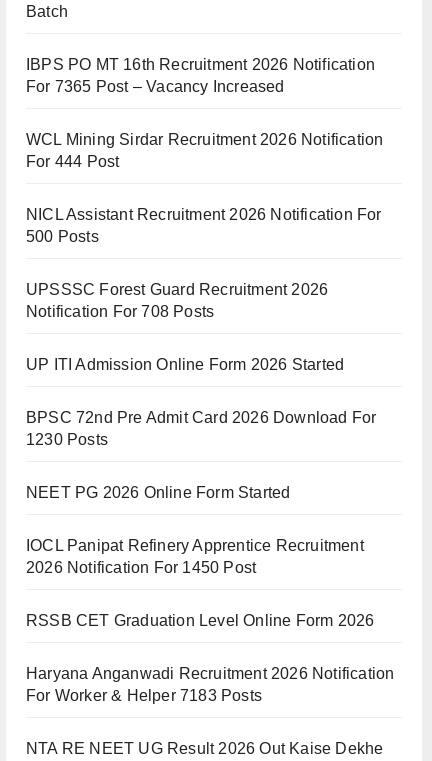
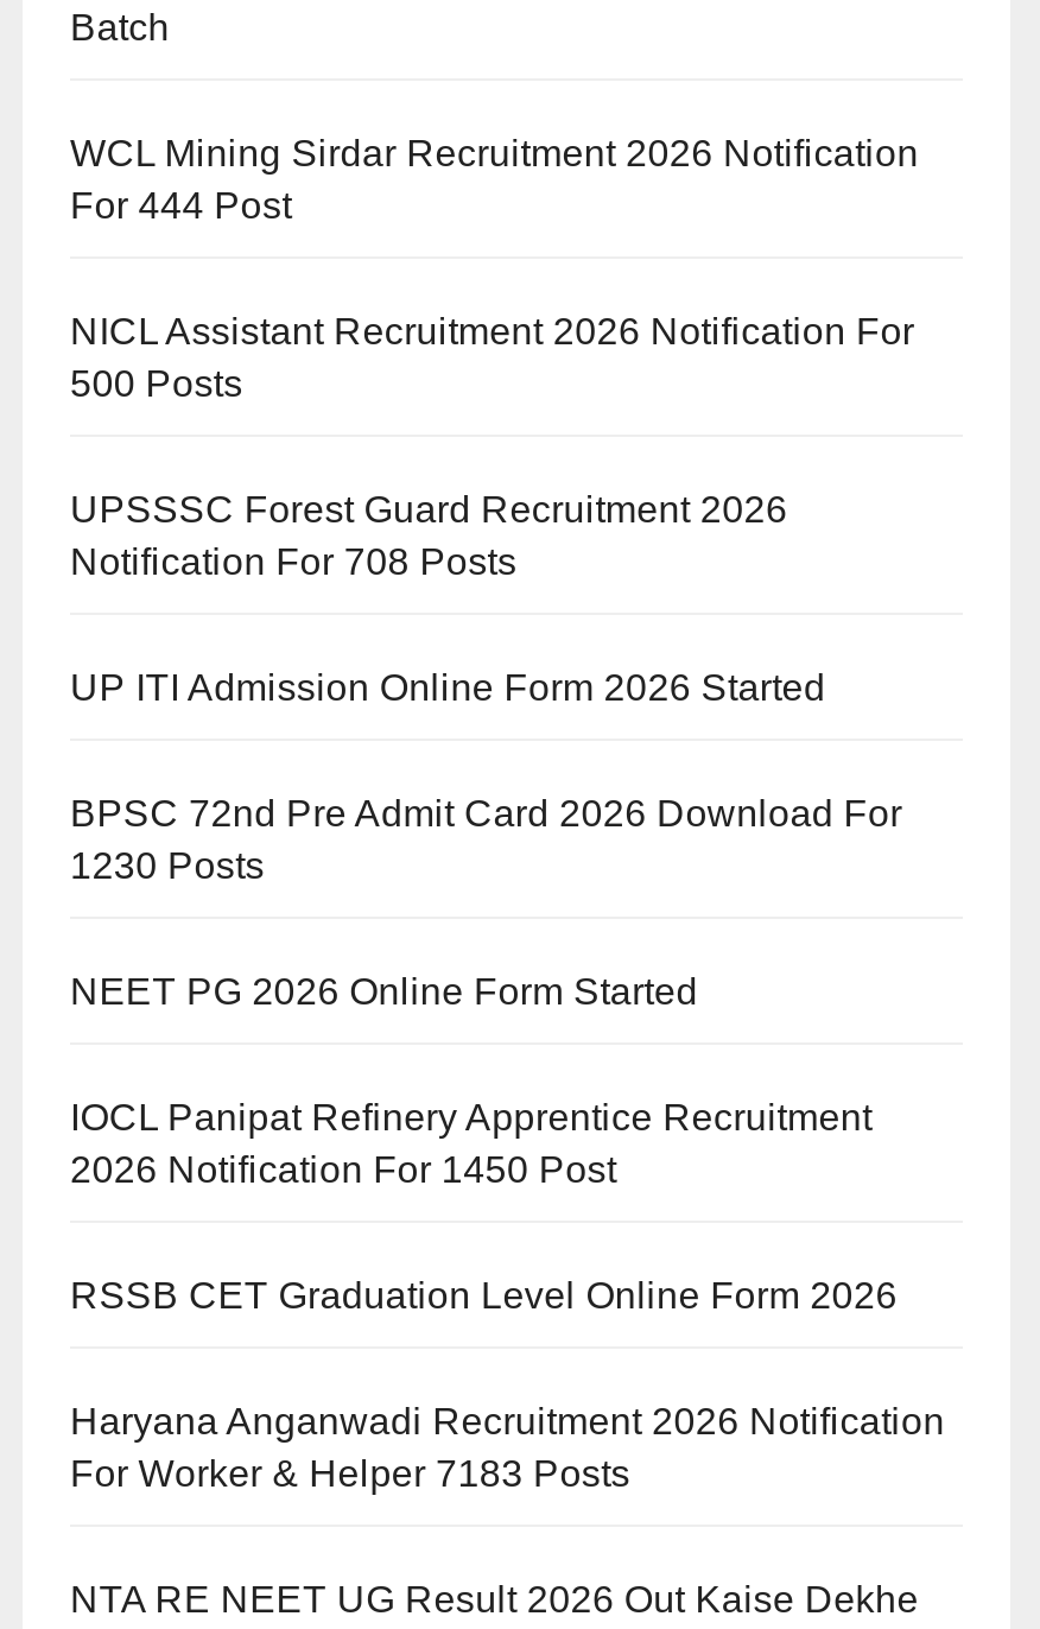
- IBPS PO MT 16th Recruitment 2026 Notification
- For 7365 Post – Vacancy Increased
